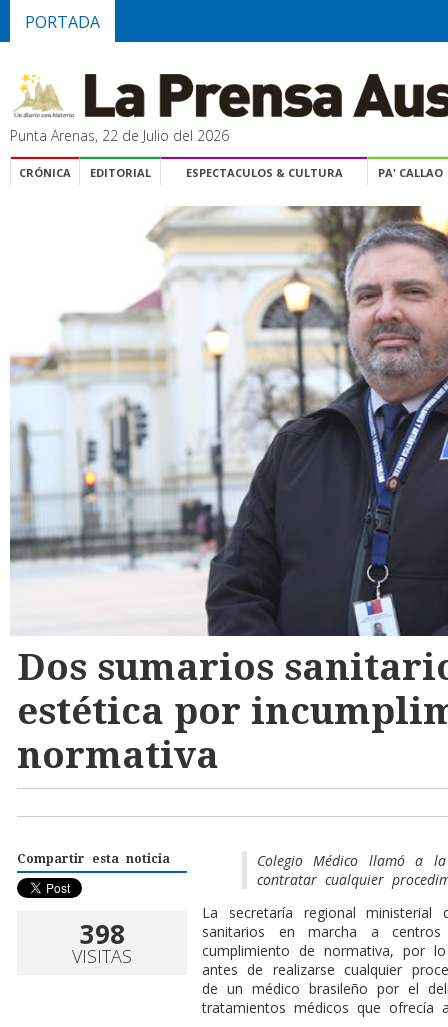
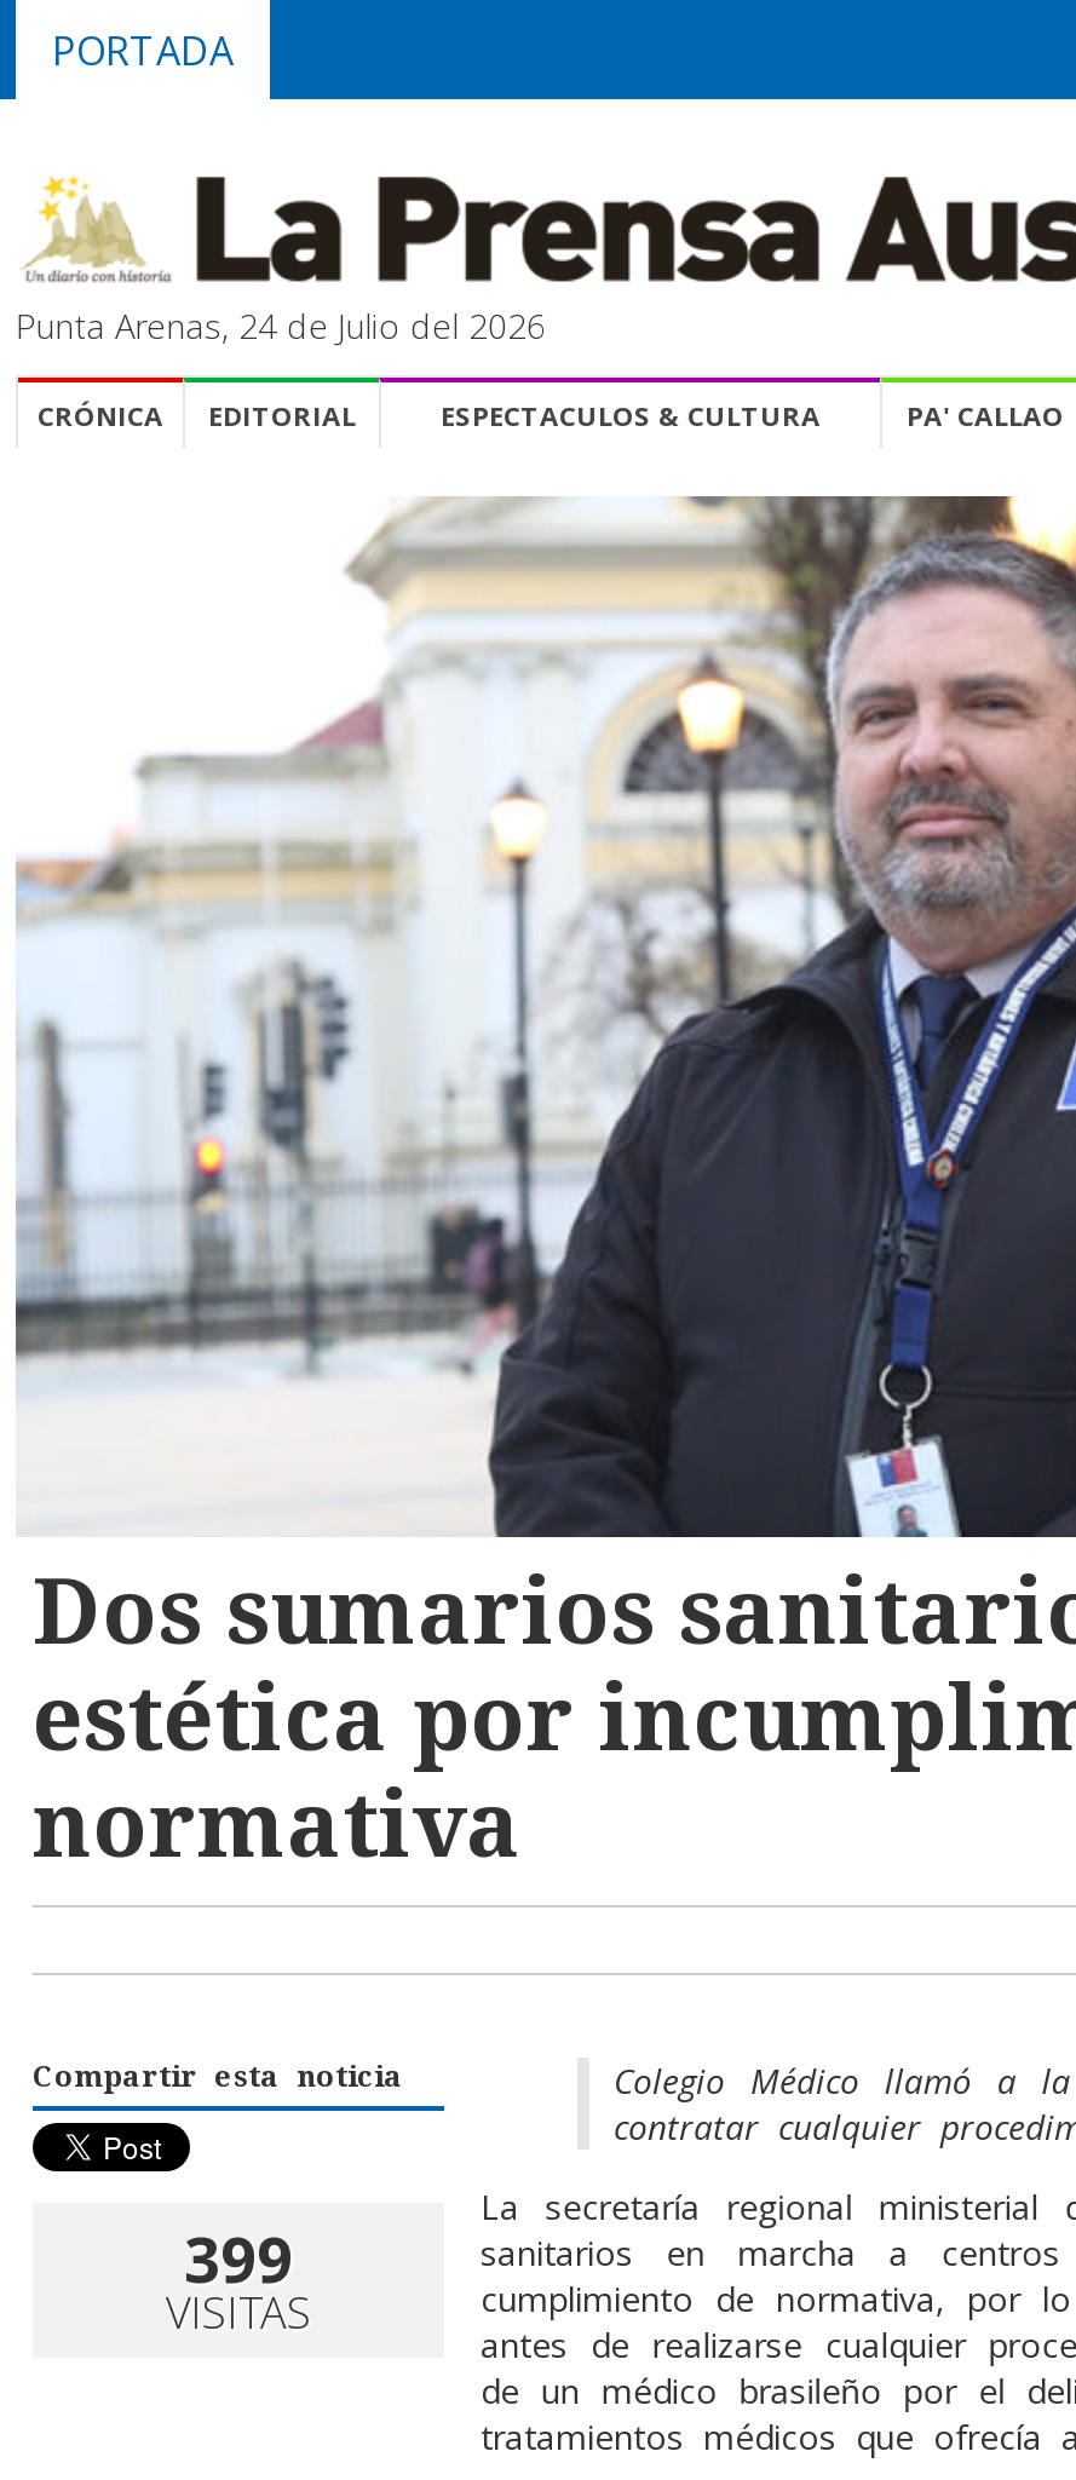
- Punta Arenas, 22 de Julio del 2026
+ Punta Arenas, 24 de Julio del 2026

- 398
+ 399
